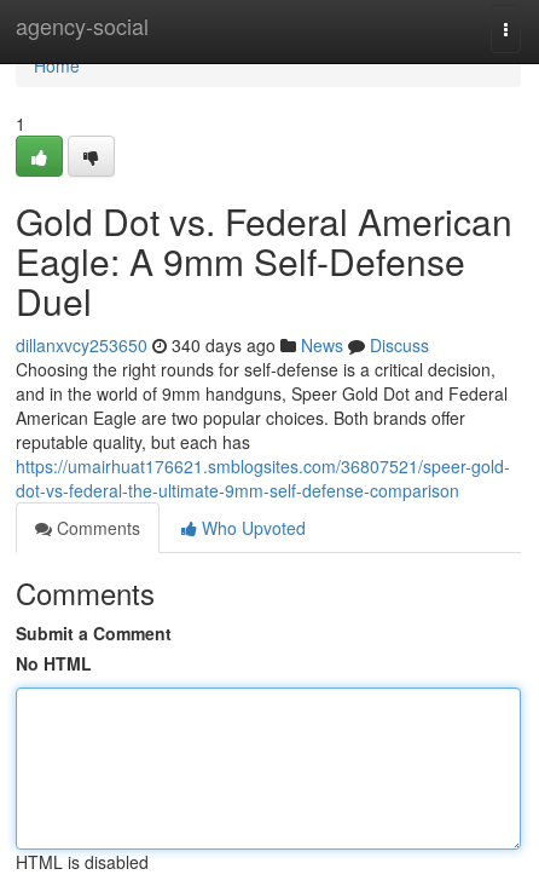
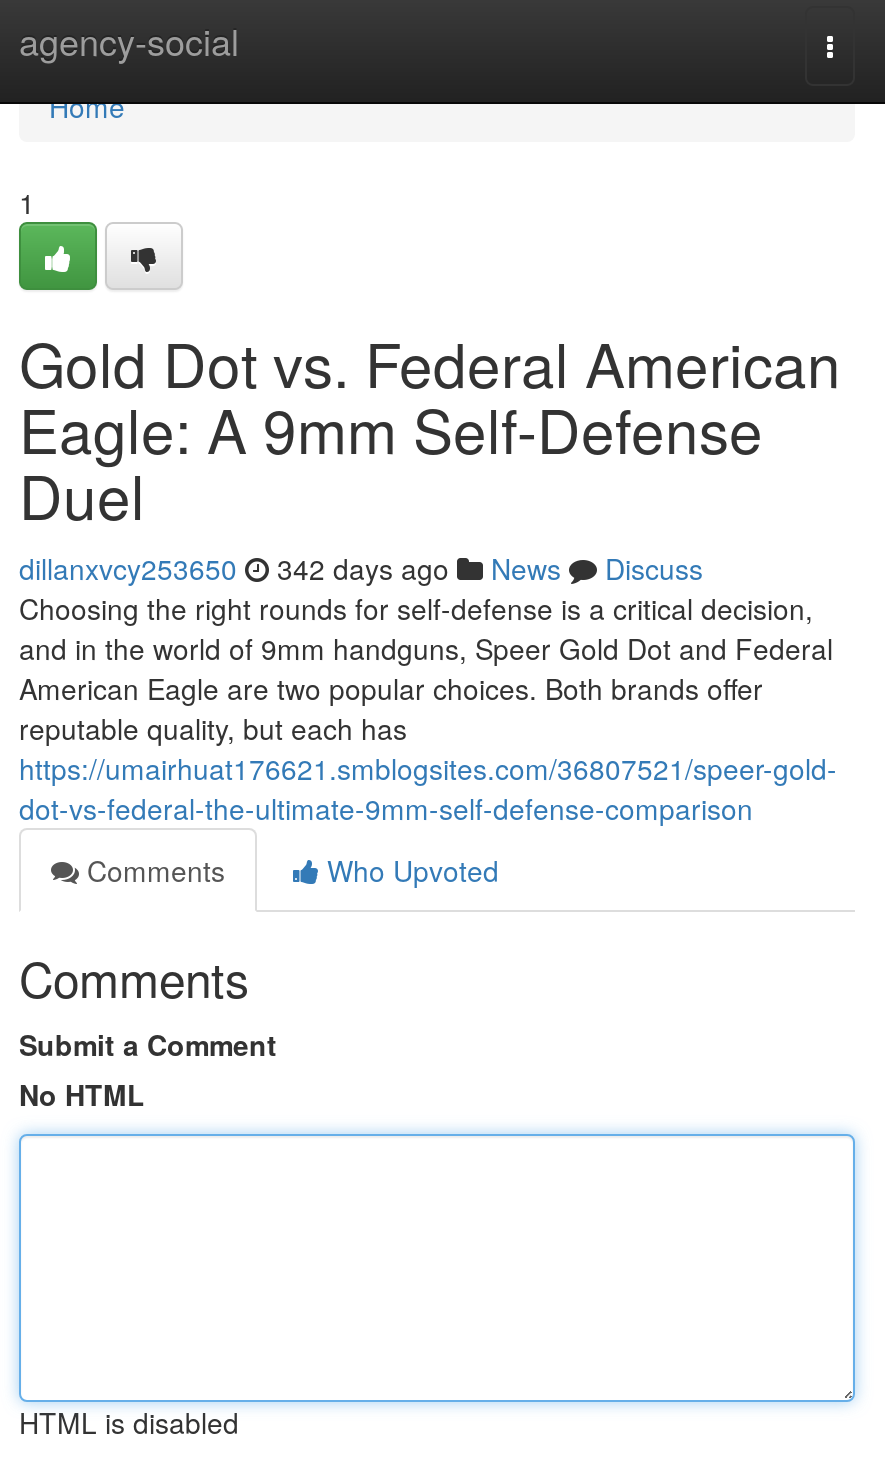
- dillanxvcy253650 340 days ago News Discuss
+ dillanxvcy253650 342 days ago News Discuss
